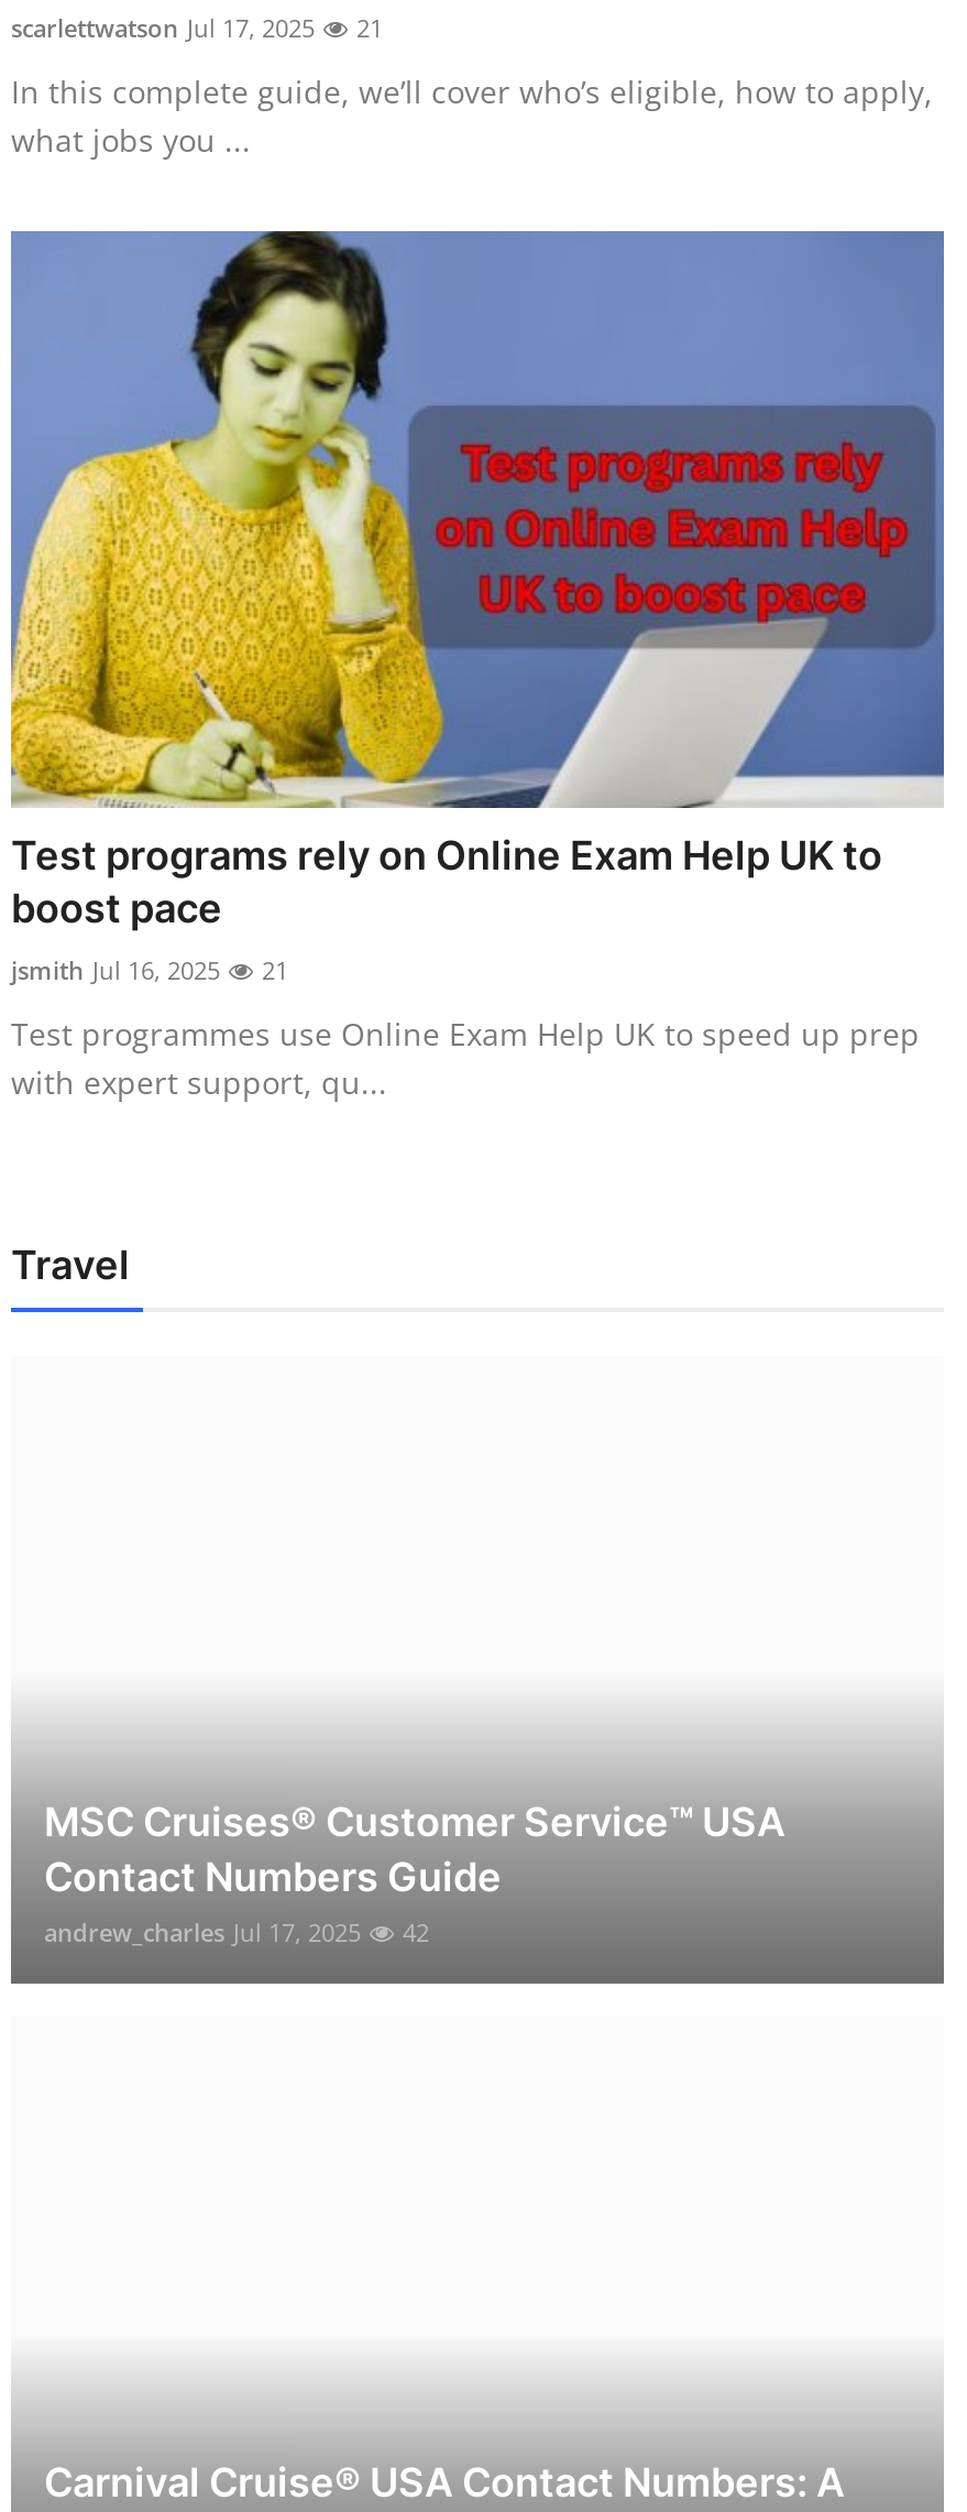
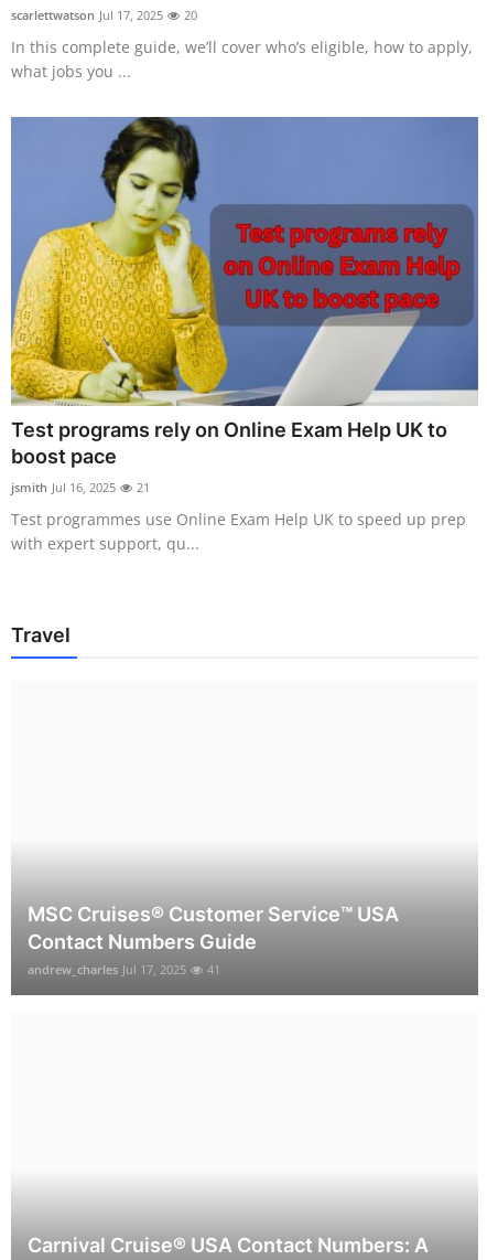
- scarlettwatson Jul 17, 2025 21
+ scarlettwatson Jul 17, 2025 20

- andrew_charles Jul 17, 2025 42
+ andrew_charles Jul 17, 2025 41
